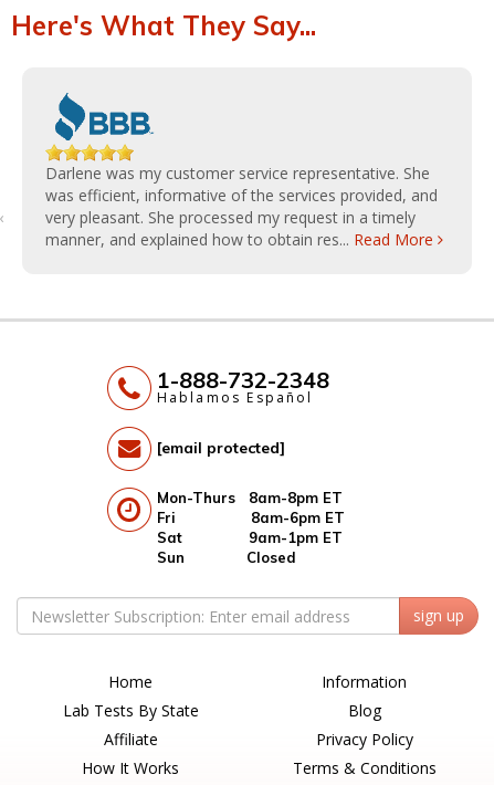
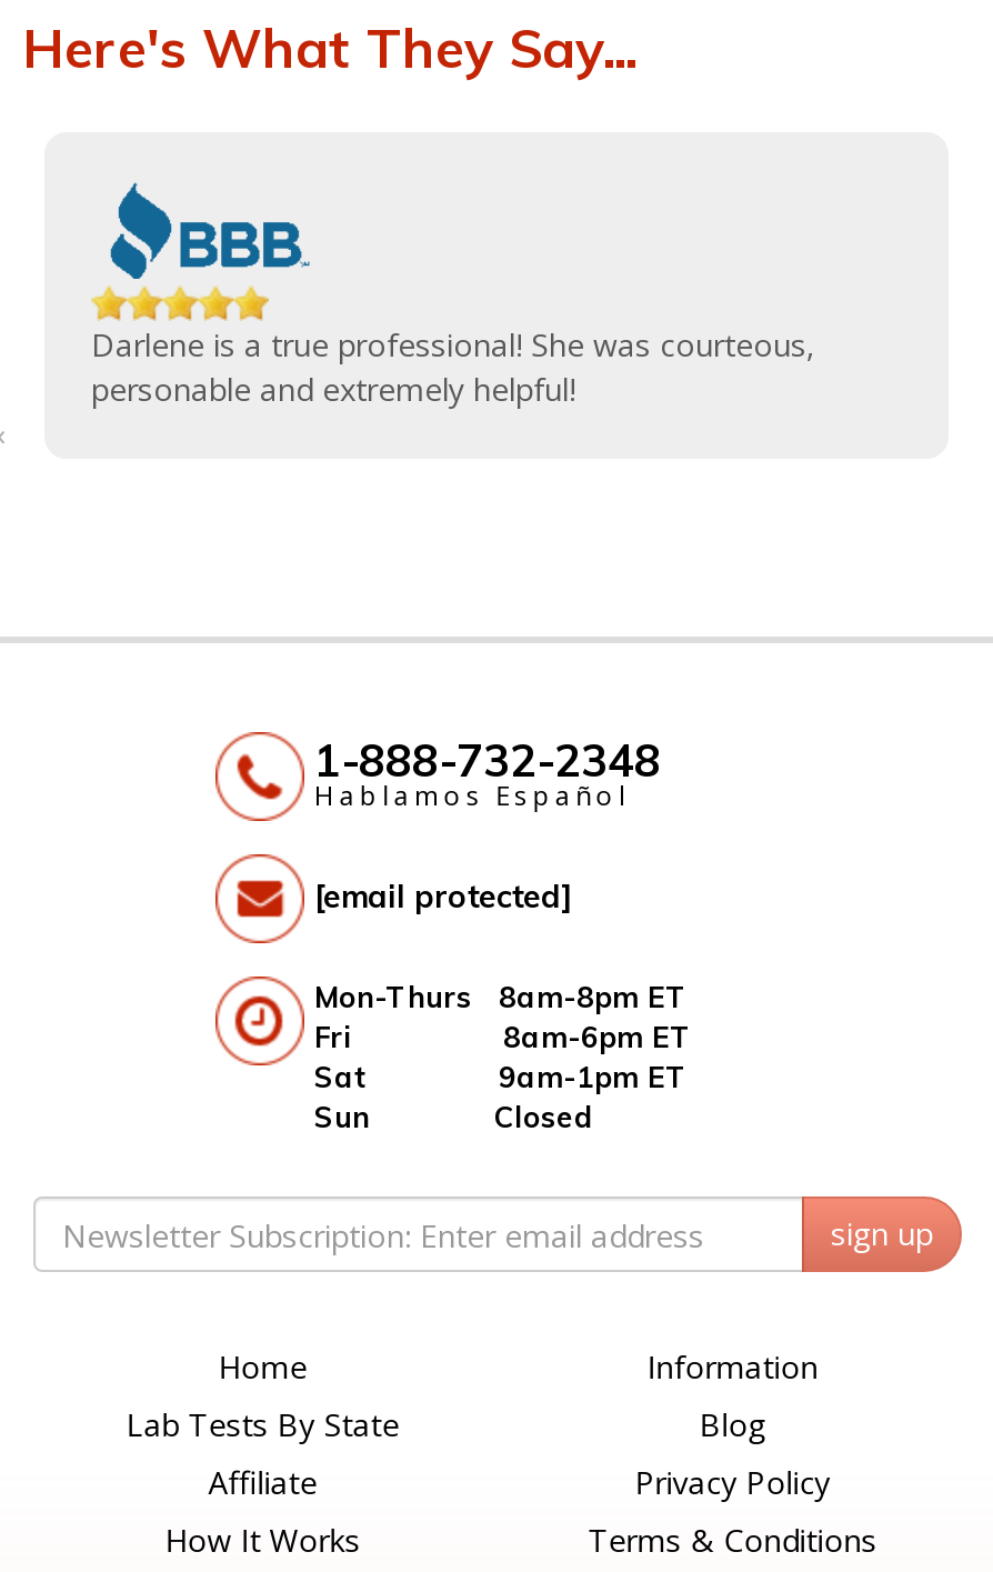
- Darlene was my customer service representative. She
- was efficient, informative of the services provided, and
- very pleasant. She processed my request in a timely
- manner, and explained how to obtain res... Read More
+ Darlene is a true professional! She was courteous,
+ personable and extremely helpful!
